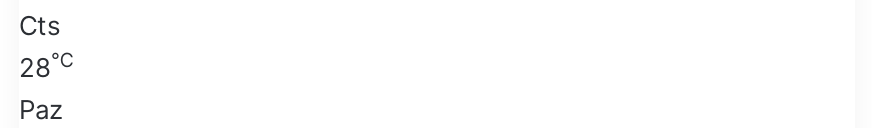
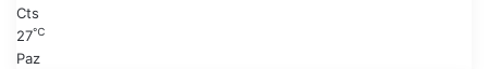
- 28℃
+ 27℃
